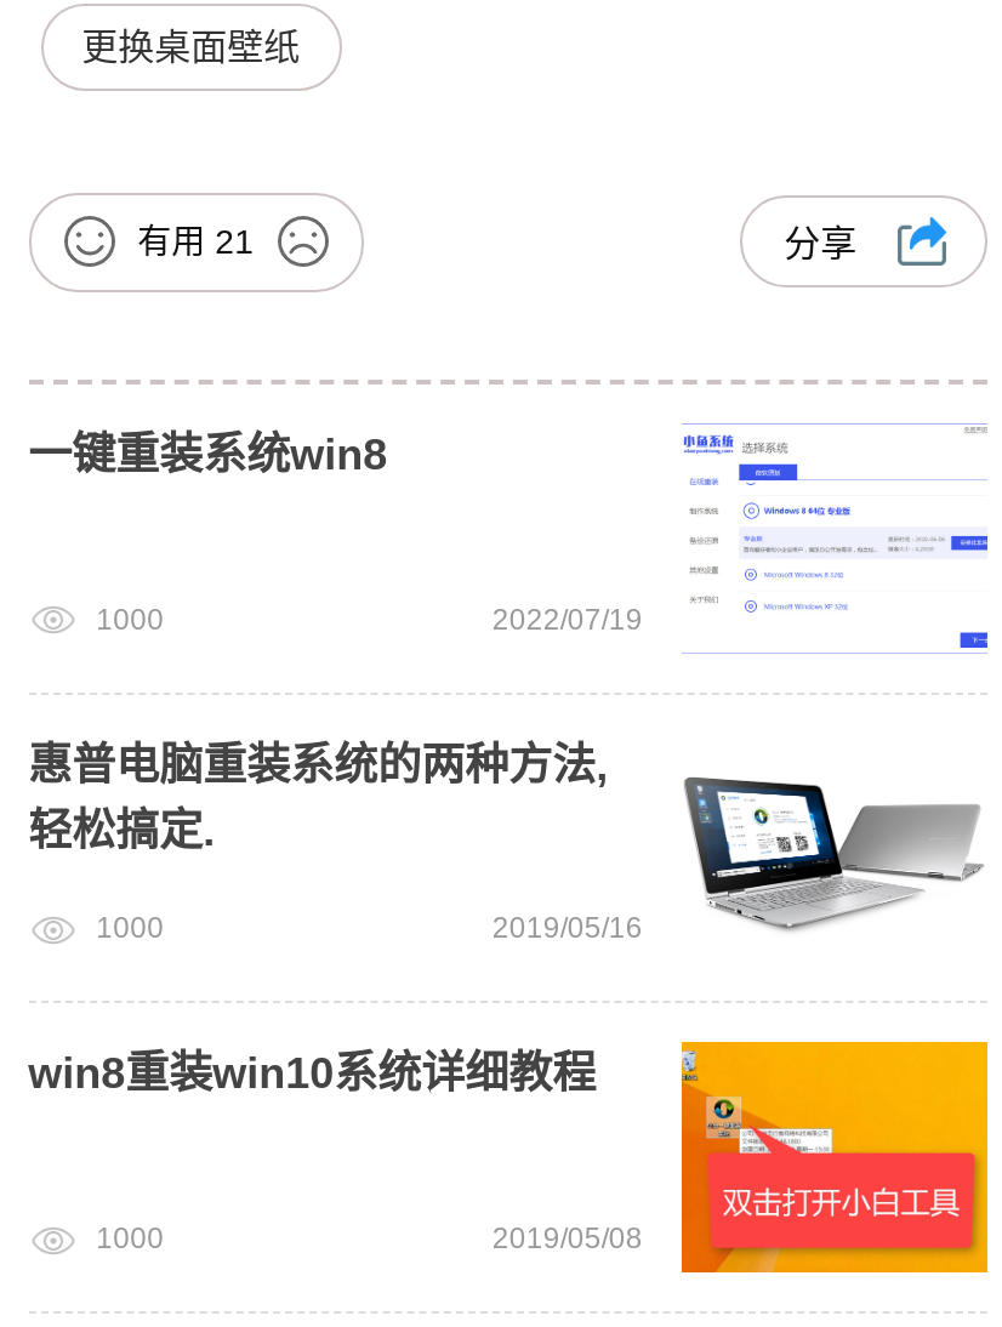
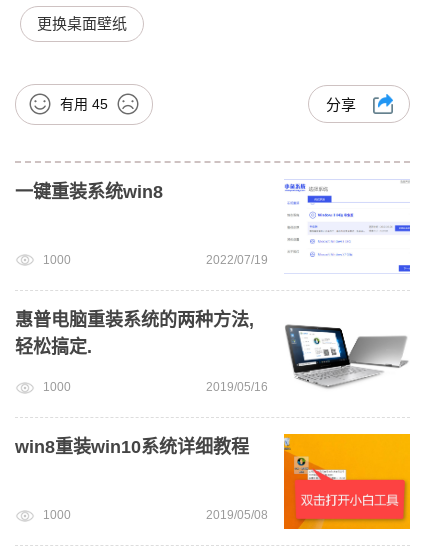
- 有用 21
+ 有用 45
